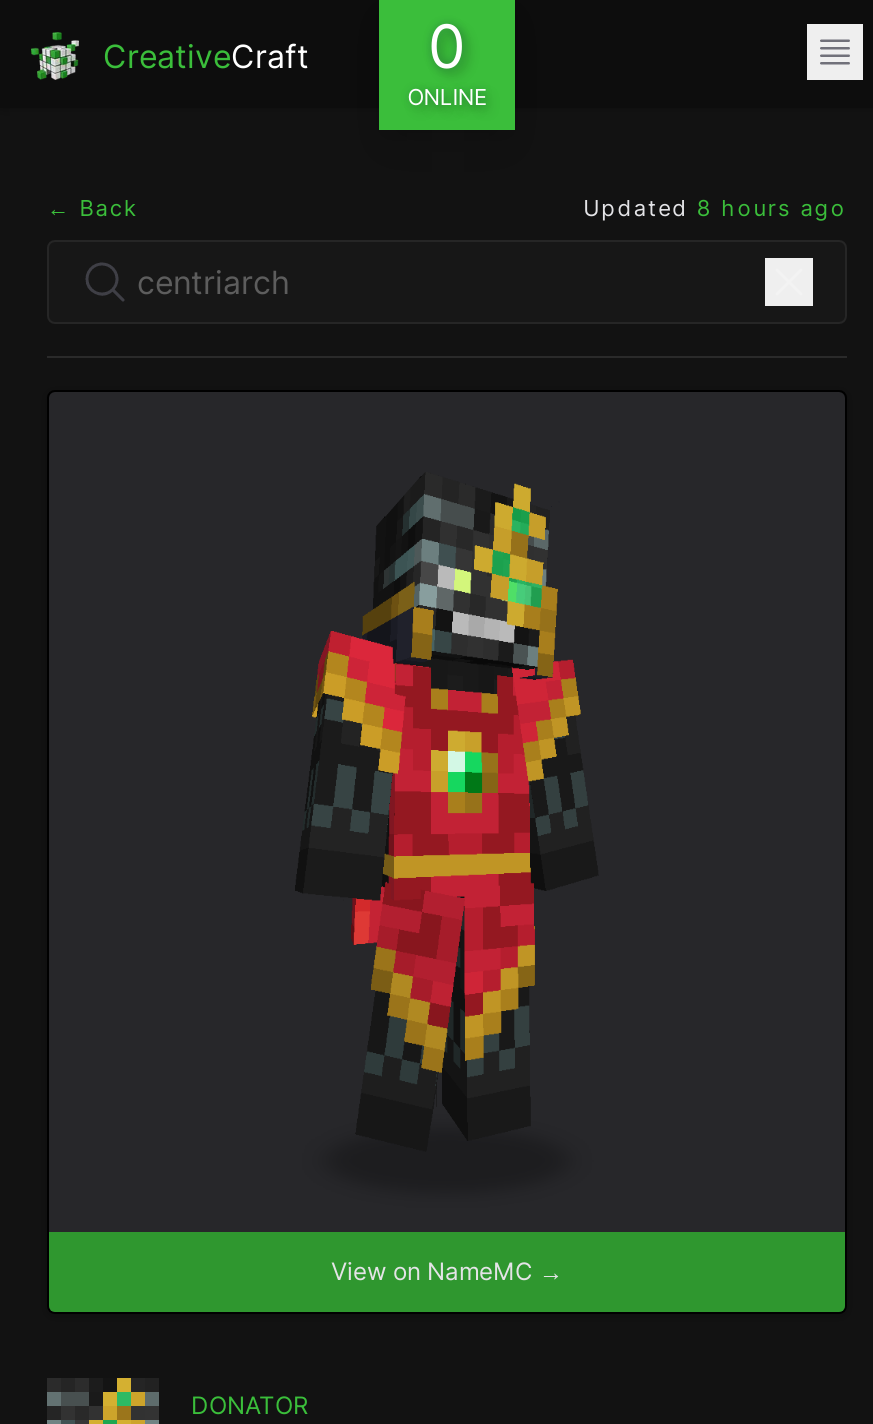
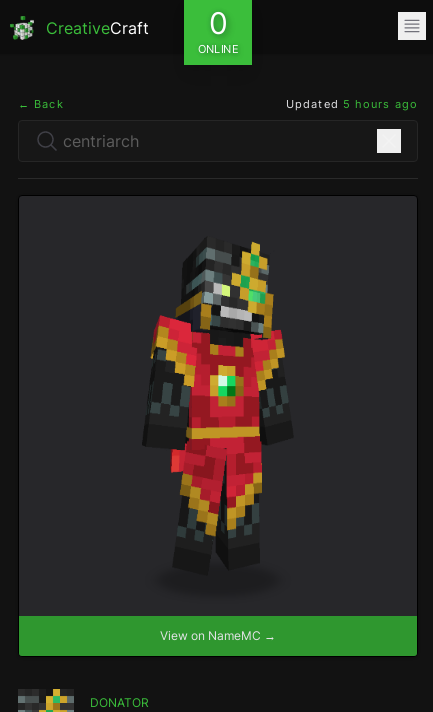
- Updated 8 hours ago
+ Updated 5 hours ago
